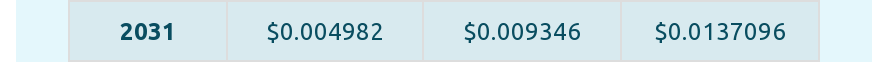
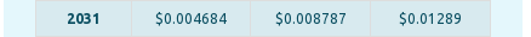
- $0.004982
+ $0.004684

- $0.009346
+ $0.008787

- $0.0137096
+ $0.01289
